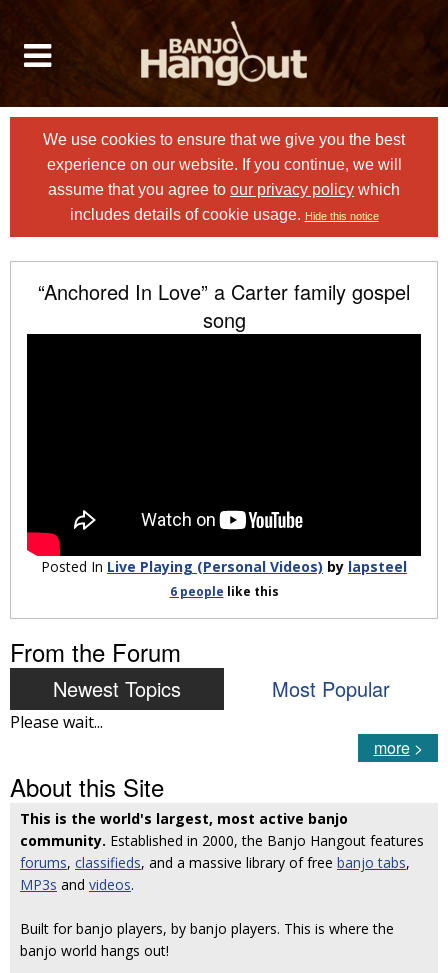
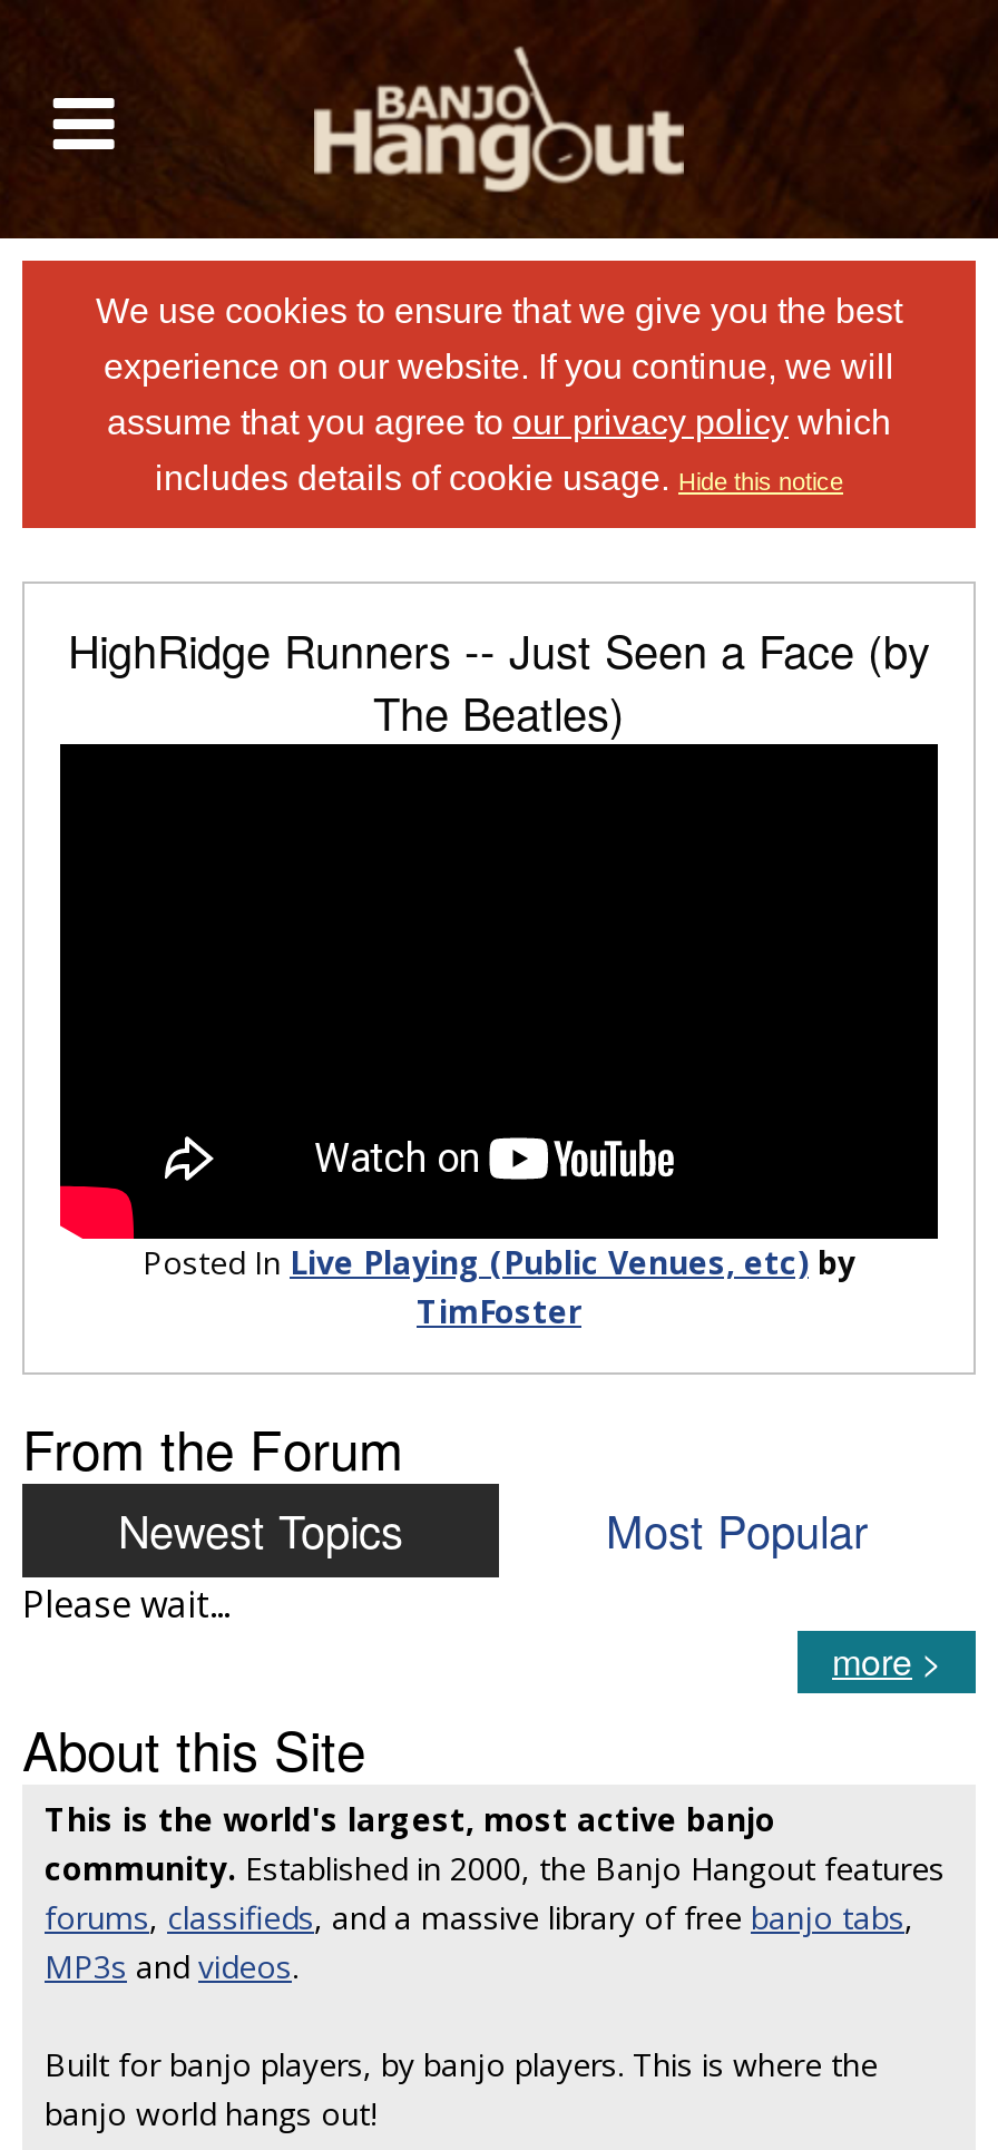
- “Anchored In Love” a Carter family gospel
- song
+ HighRidge Runners -- Just Seen a Face (by
+ The Beatles)

- Posted InLive Playing (Personal Videos)bylapsteel
- 6 people like this
+ Posted InLive Playing (Public Venues, etc)by
+ TimFoster
